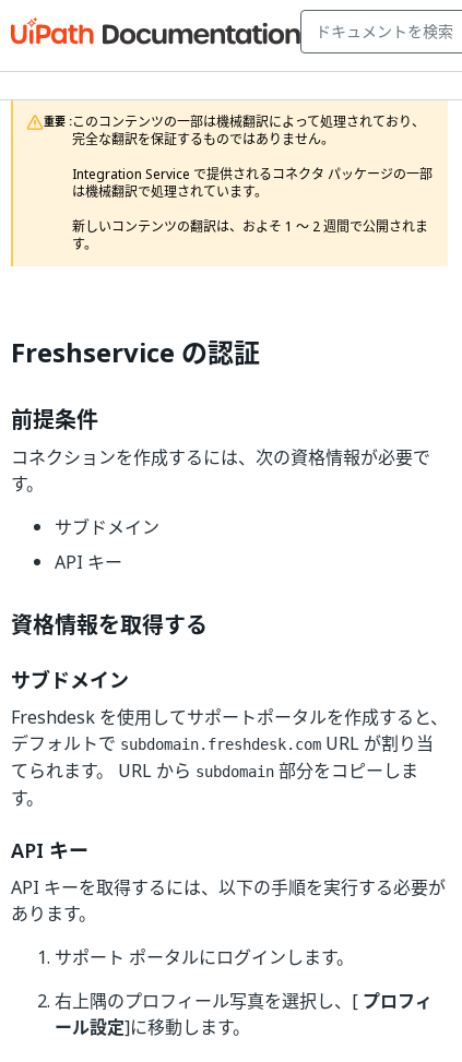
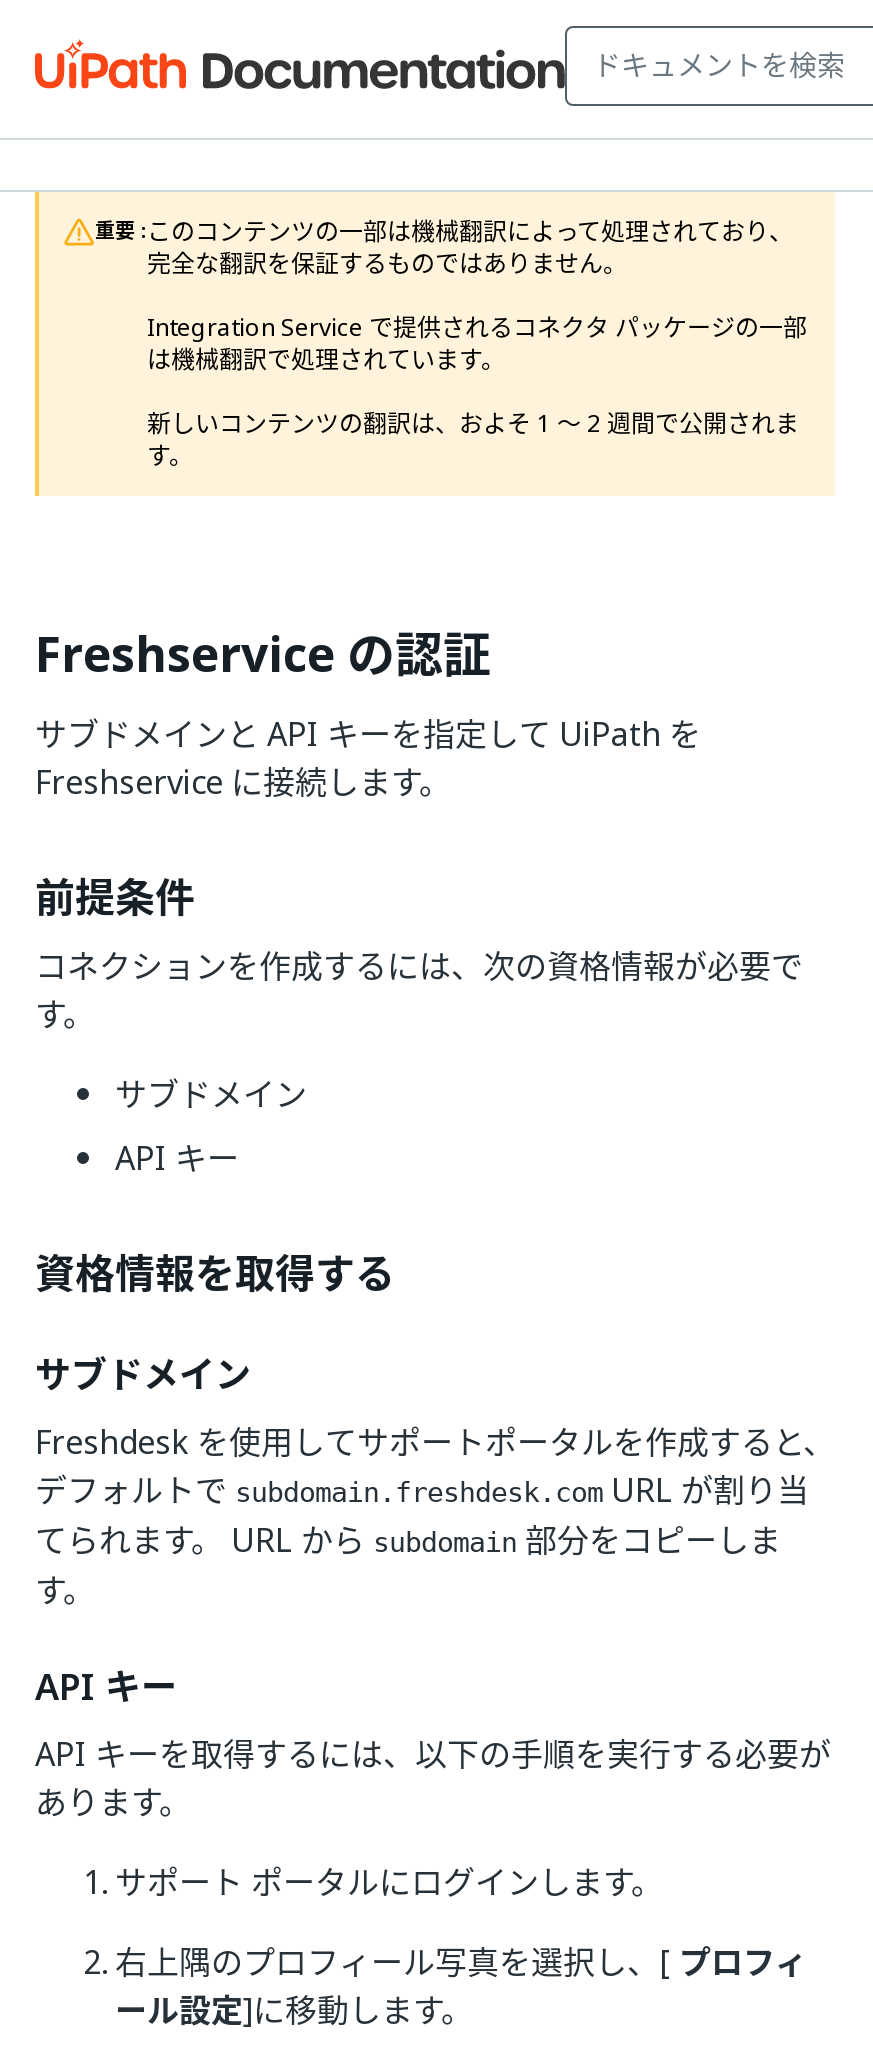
+ サブドメインと API キーを指定して UiPath を
+ Freshservice に接続します。
